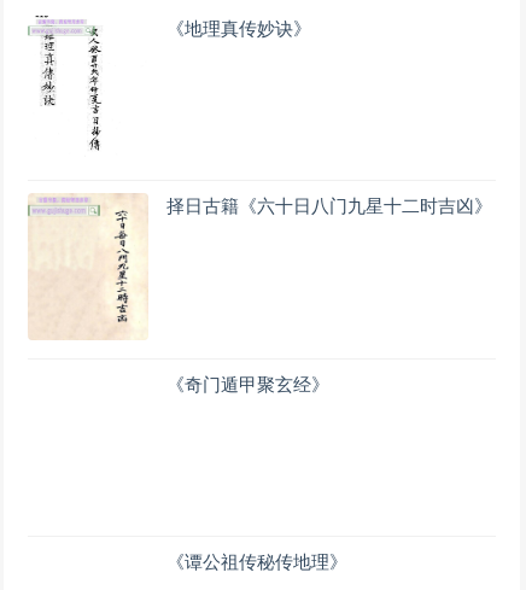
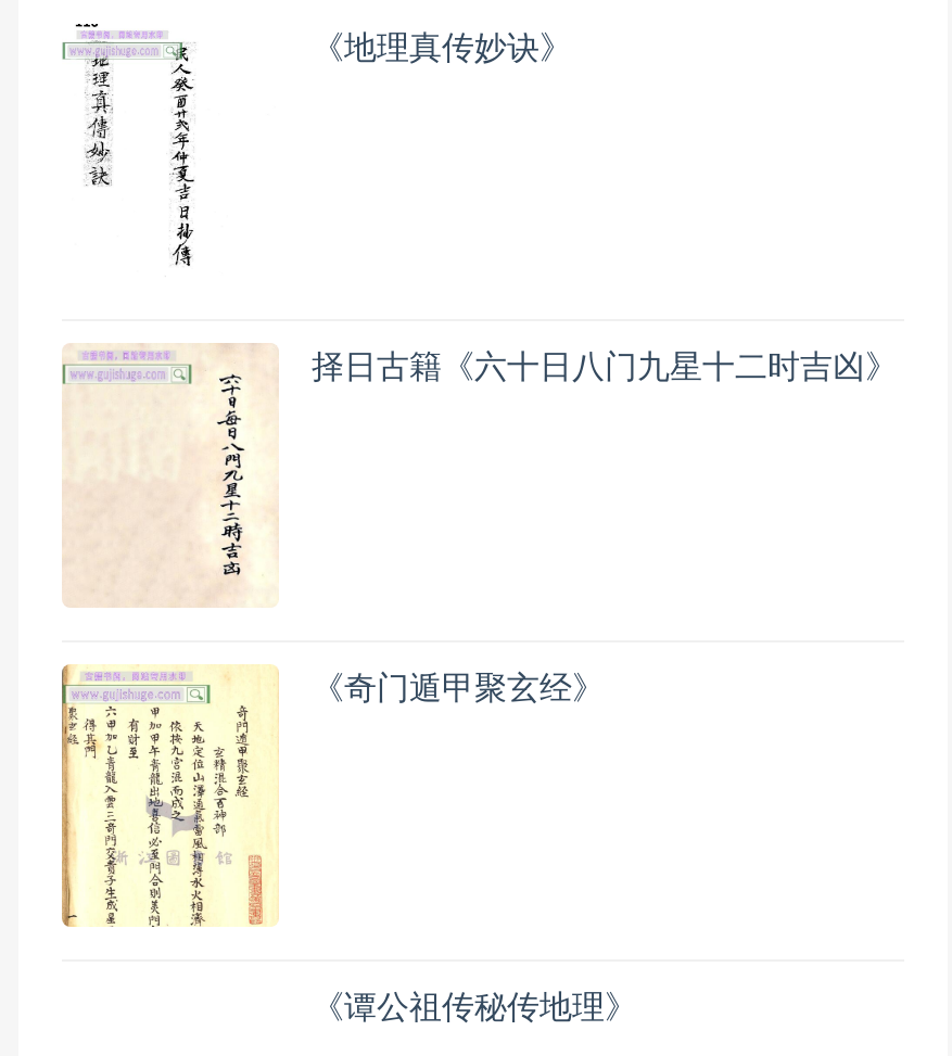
+ [image]
